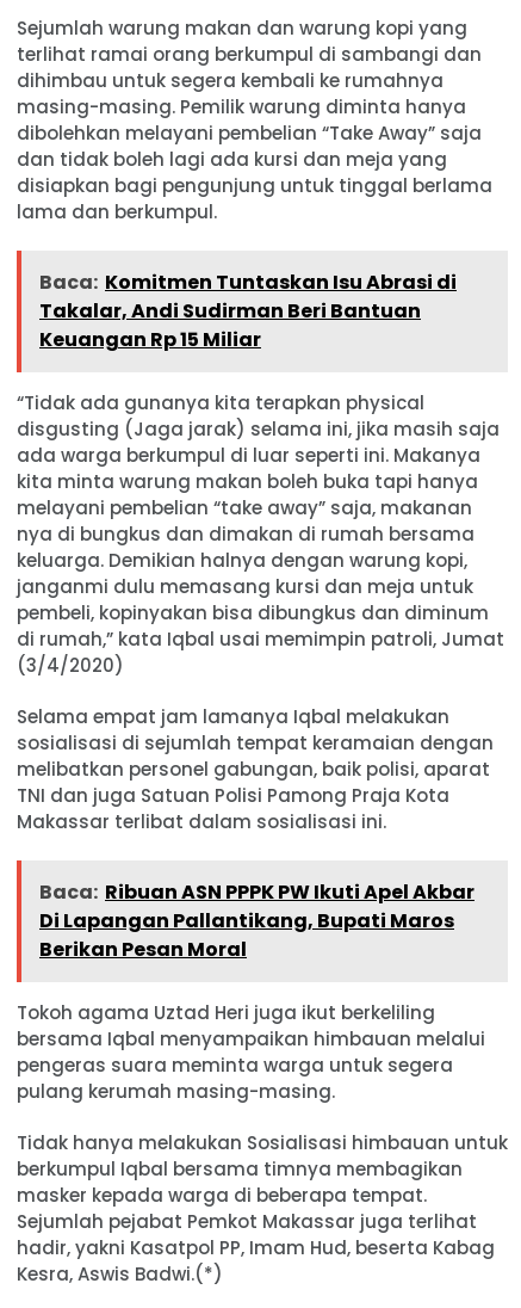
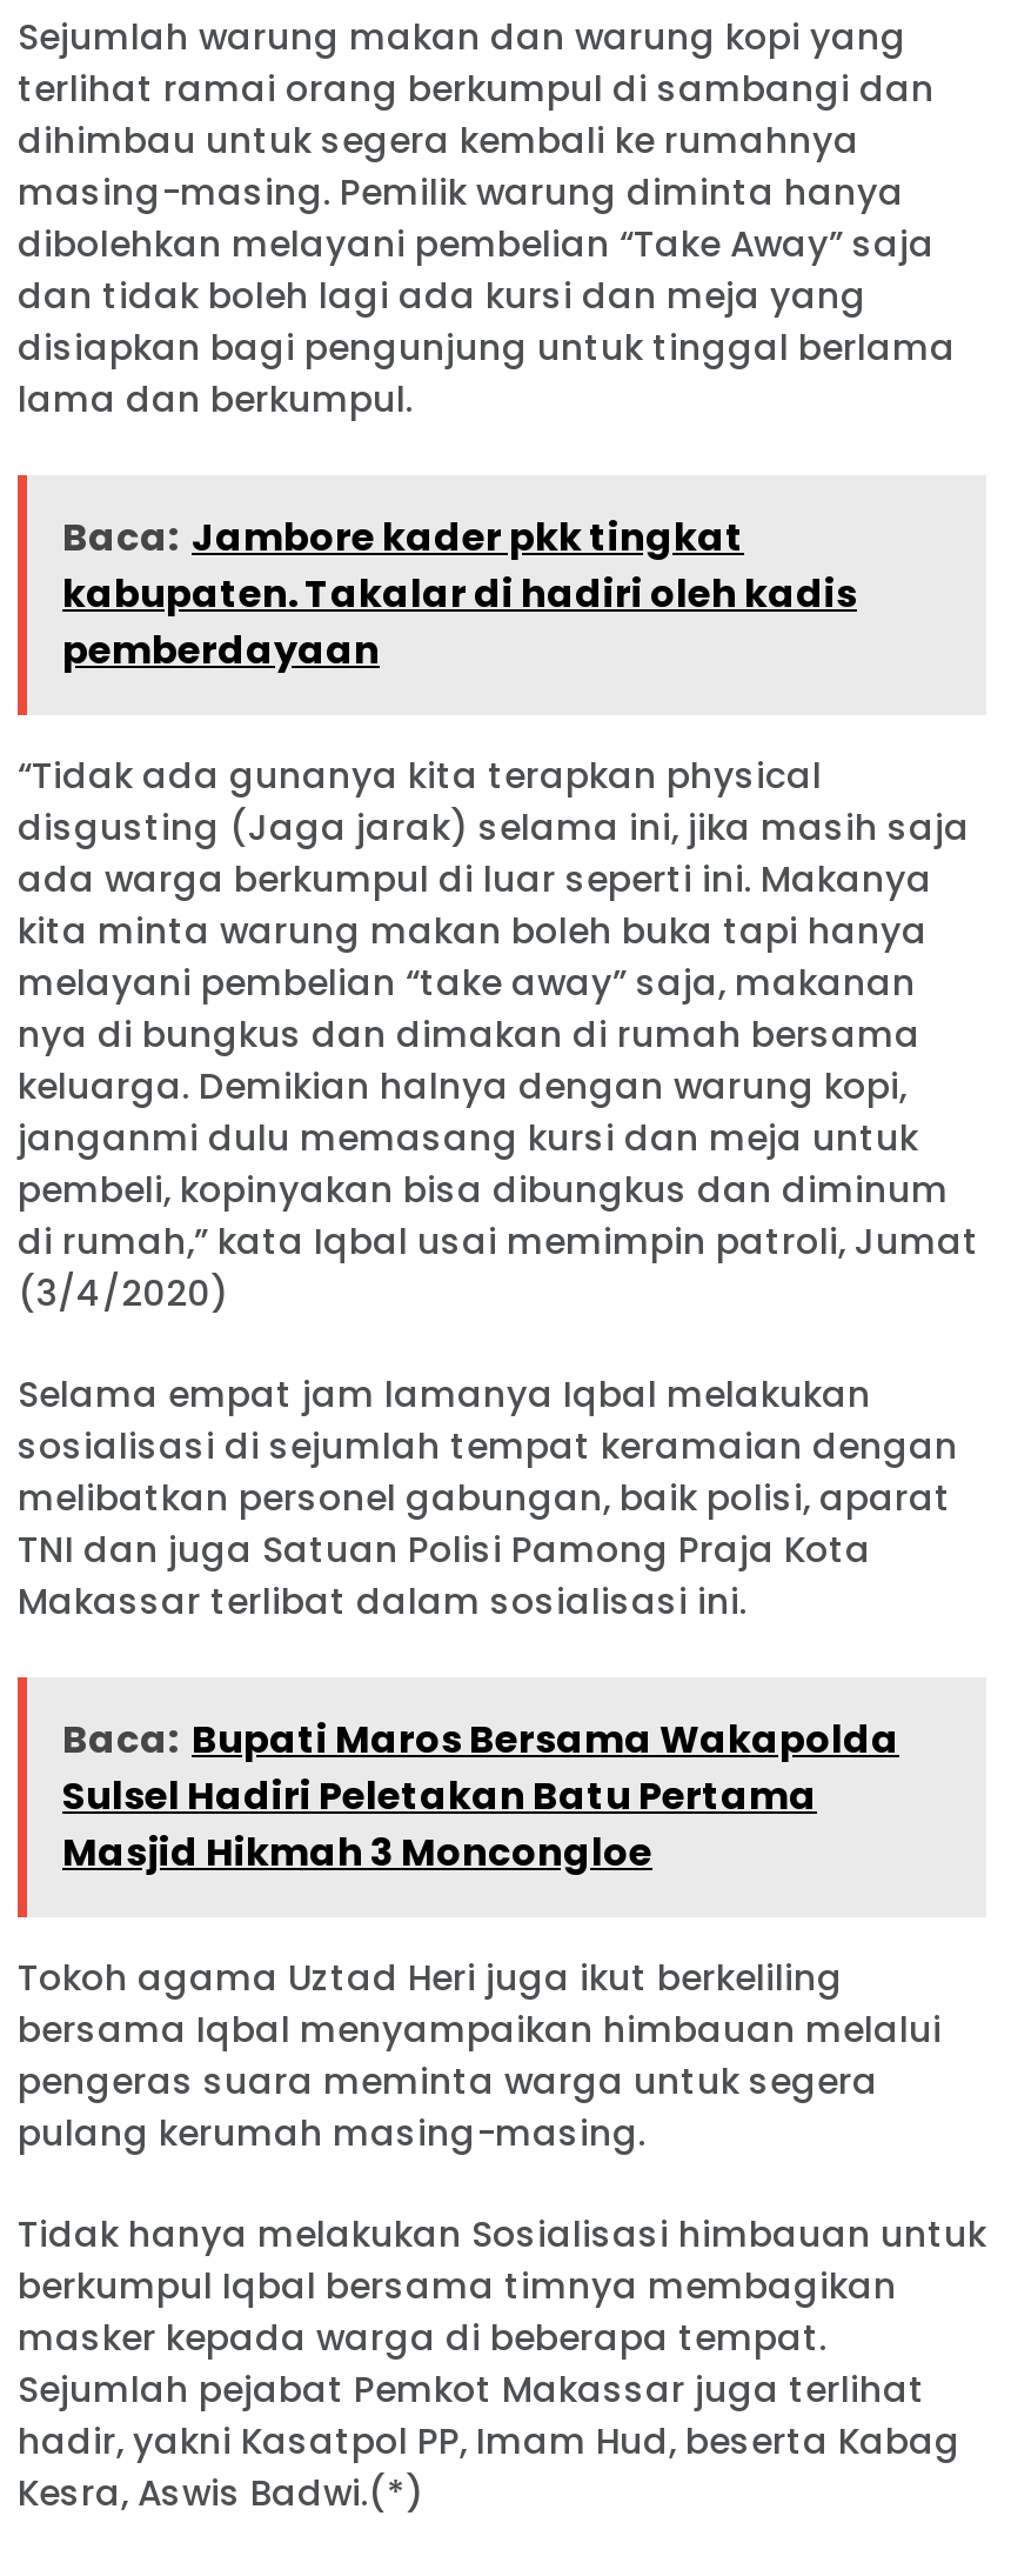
- Baca: Komitmen Tuntaskan Isu Abrasi di
- Takalar, Andi Sudirman Beri Bantuan
- Keuangan Rp 15 Miliar
+ Baca: Jambore kader pkk tingkat
+ kabupaten. Takalar di hadiri oleh kadis
+ pemberdayaan

- Baca: Ribuan ASN PPPK PW Ikuti Apel Akbar
- Di Lapangan Pallantikang, Bupati Maros
- Berikan Pesan Moral
+ Baca: Bupati Maros Bersama Wakapolda
+ Sulsel Hadiri Peletakan Batu Pertama
+ Masjid Hikmah 3 Moncongloe
